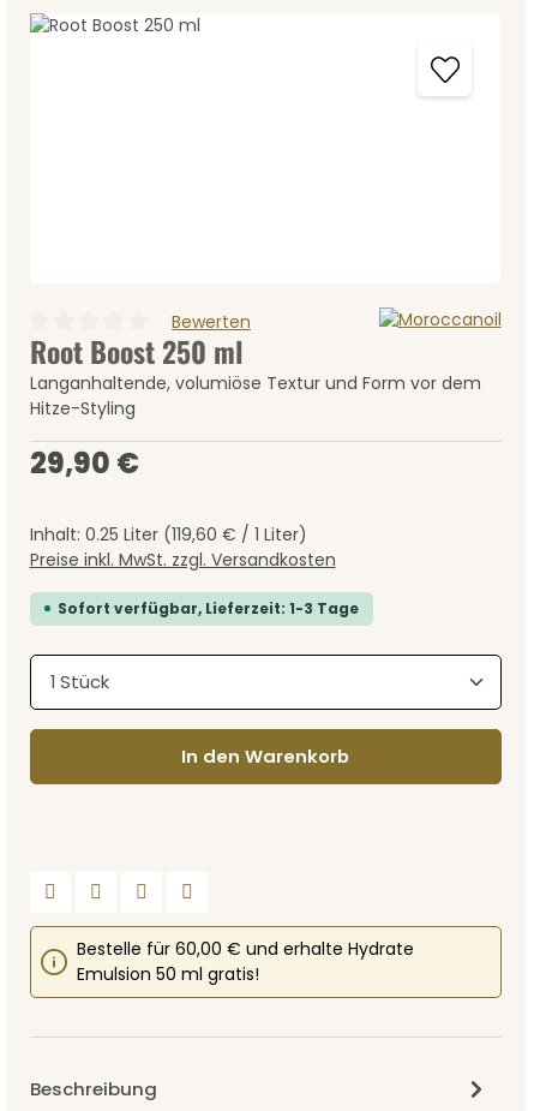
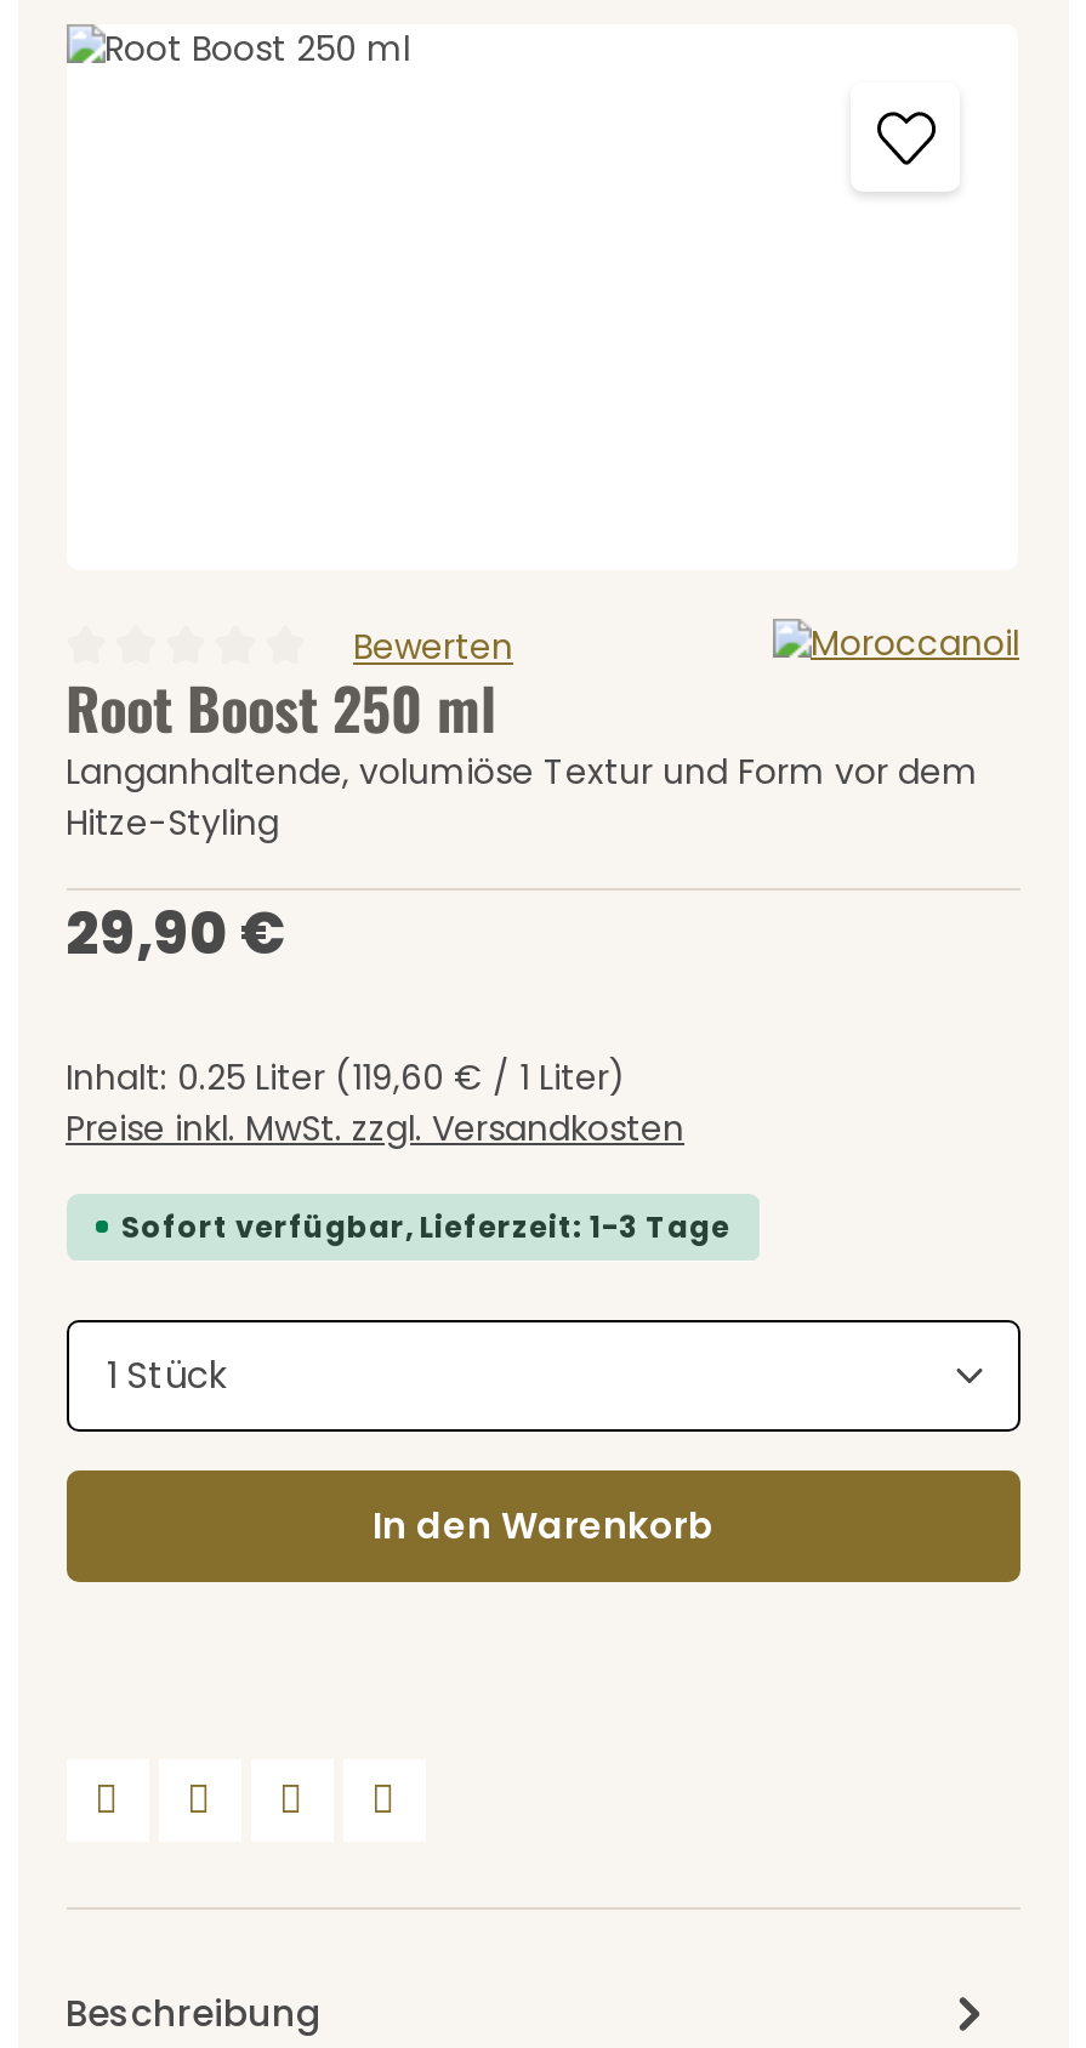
- Bestelle für 60,00 € und erhalte Hydrate
- Emulsion 50 ml gratis!
